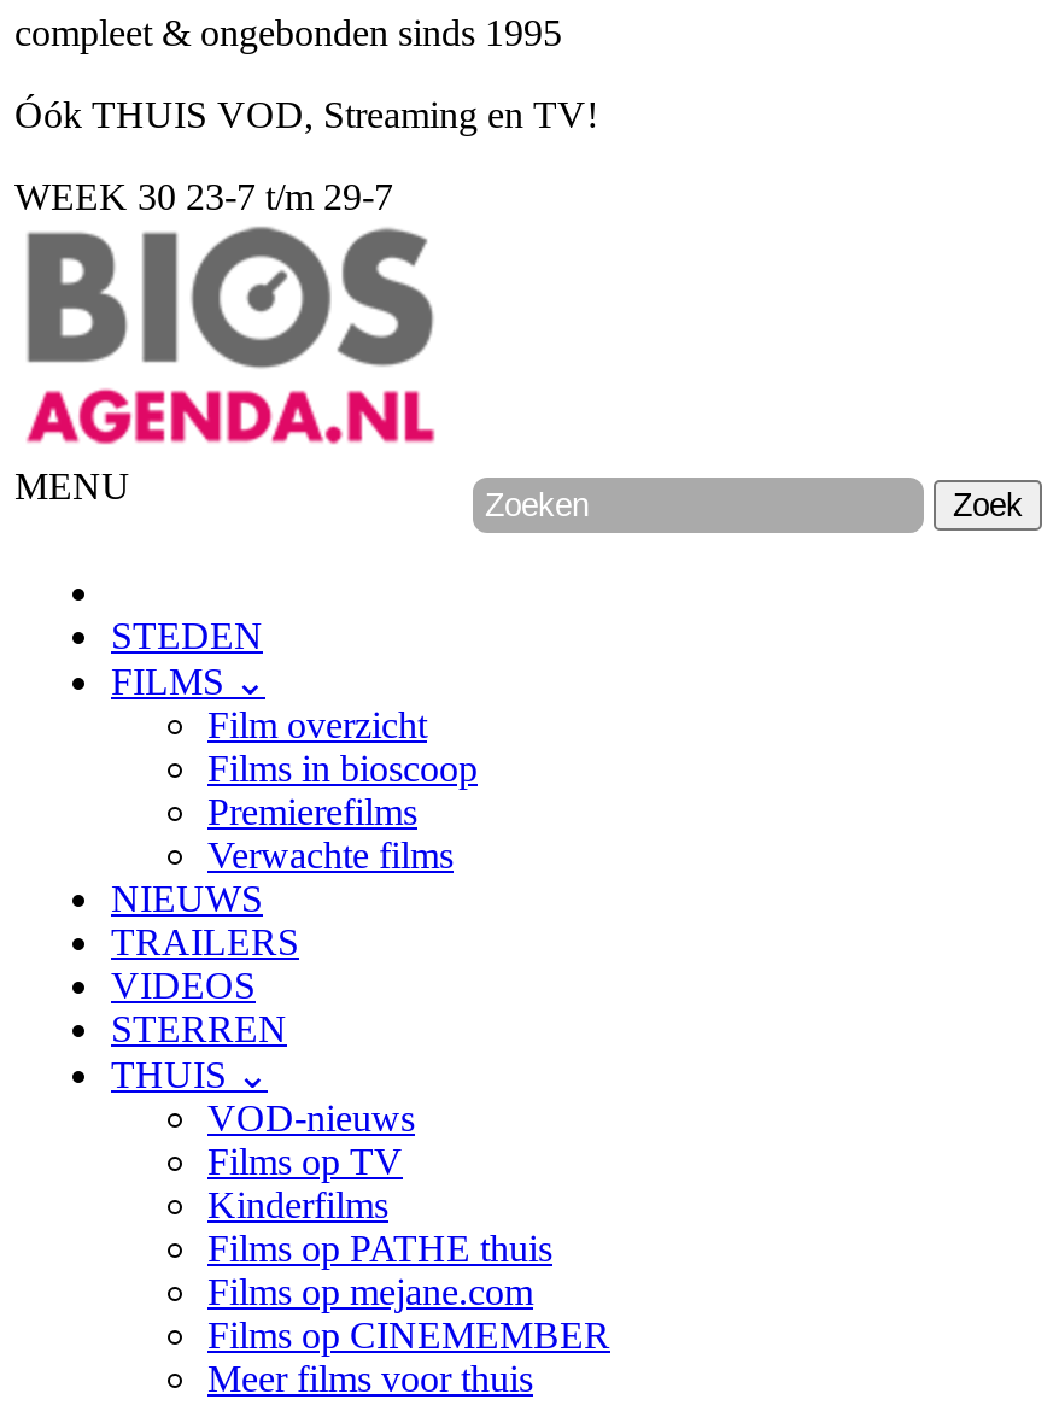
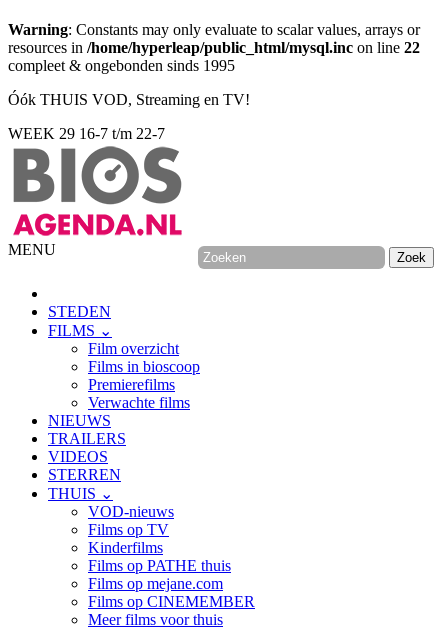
+ Warning: Constants may only evaluate to scalar values, arrays or
+ resources in /home/hyperleap/public_html/mysql.inc on line 22

- WEEK 30 23-7 t/m 29-7
+ WEEK 29 16-7 t/m 22-7
